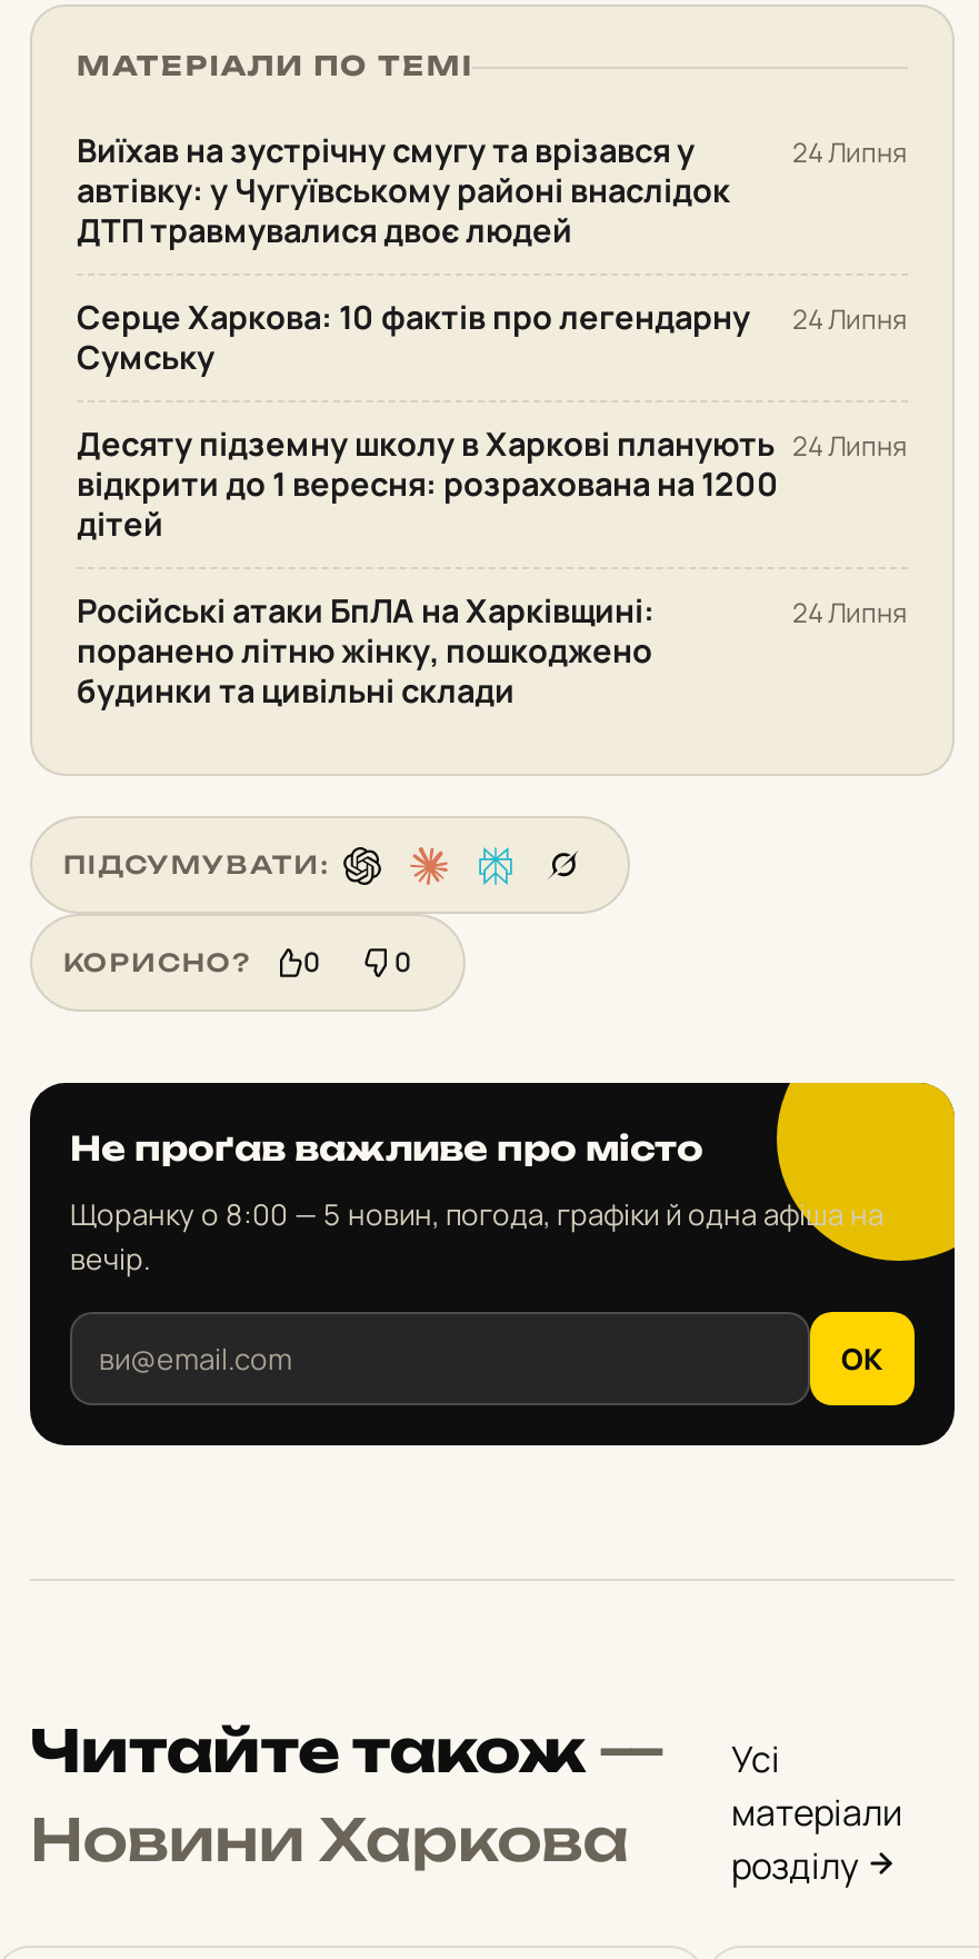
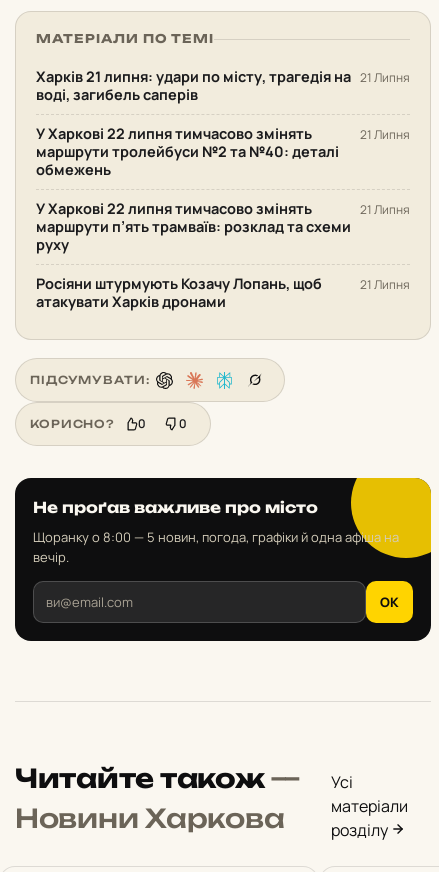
- Виїхав на зустрічну смугу та врізався у
- автівку: у Чугуївському районі внаслідок
- ДТП травмувалися двоє людей
+ Харків 21 липня: удари по місту, трагедія на
+ воді, загибель саперів

- 24 Липня
+ 21 Липня

- Серце Харкова: 10 фактів про легендарну
- Сумську
+ У Харкові 22 липня тимчасово змінять
+ маршрути тролейбуси №2 та №40: деталі
+ обмежень

- 24 Липня
+ 21 Липня

- Десяту підземну школу в Харкові планують
- відкрити до 1 вересня: розрахована на 1200
- дітей
+ У Харкові 22 липня тимчасово змінять
+ маршрути п’ять трамваїв: розклад та схеми
+ руху

- 24 Липня
+ 21 Липня

- Російські атаки БпЛА на Харківщині:
- поранено літню жінку, пошкоджено
- будинки та цивільні склади
+ Росіяни штурмують Козачу Лопань, щоб
+ атакувати Харків дронами

- 24 Липня
+ 21 Липня
